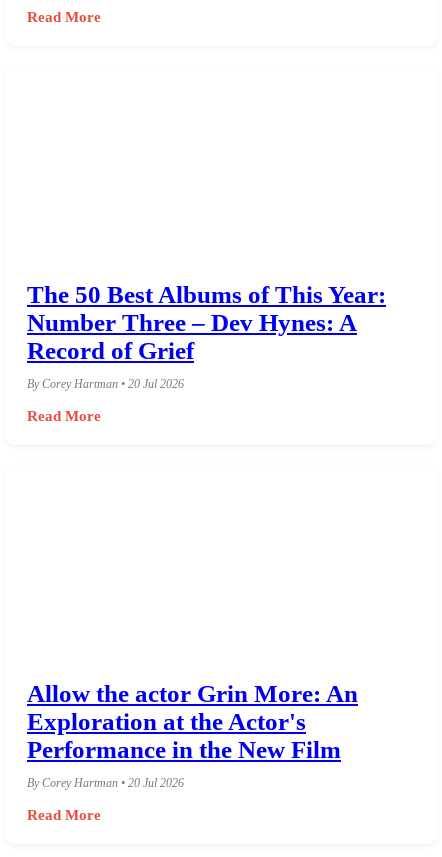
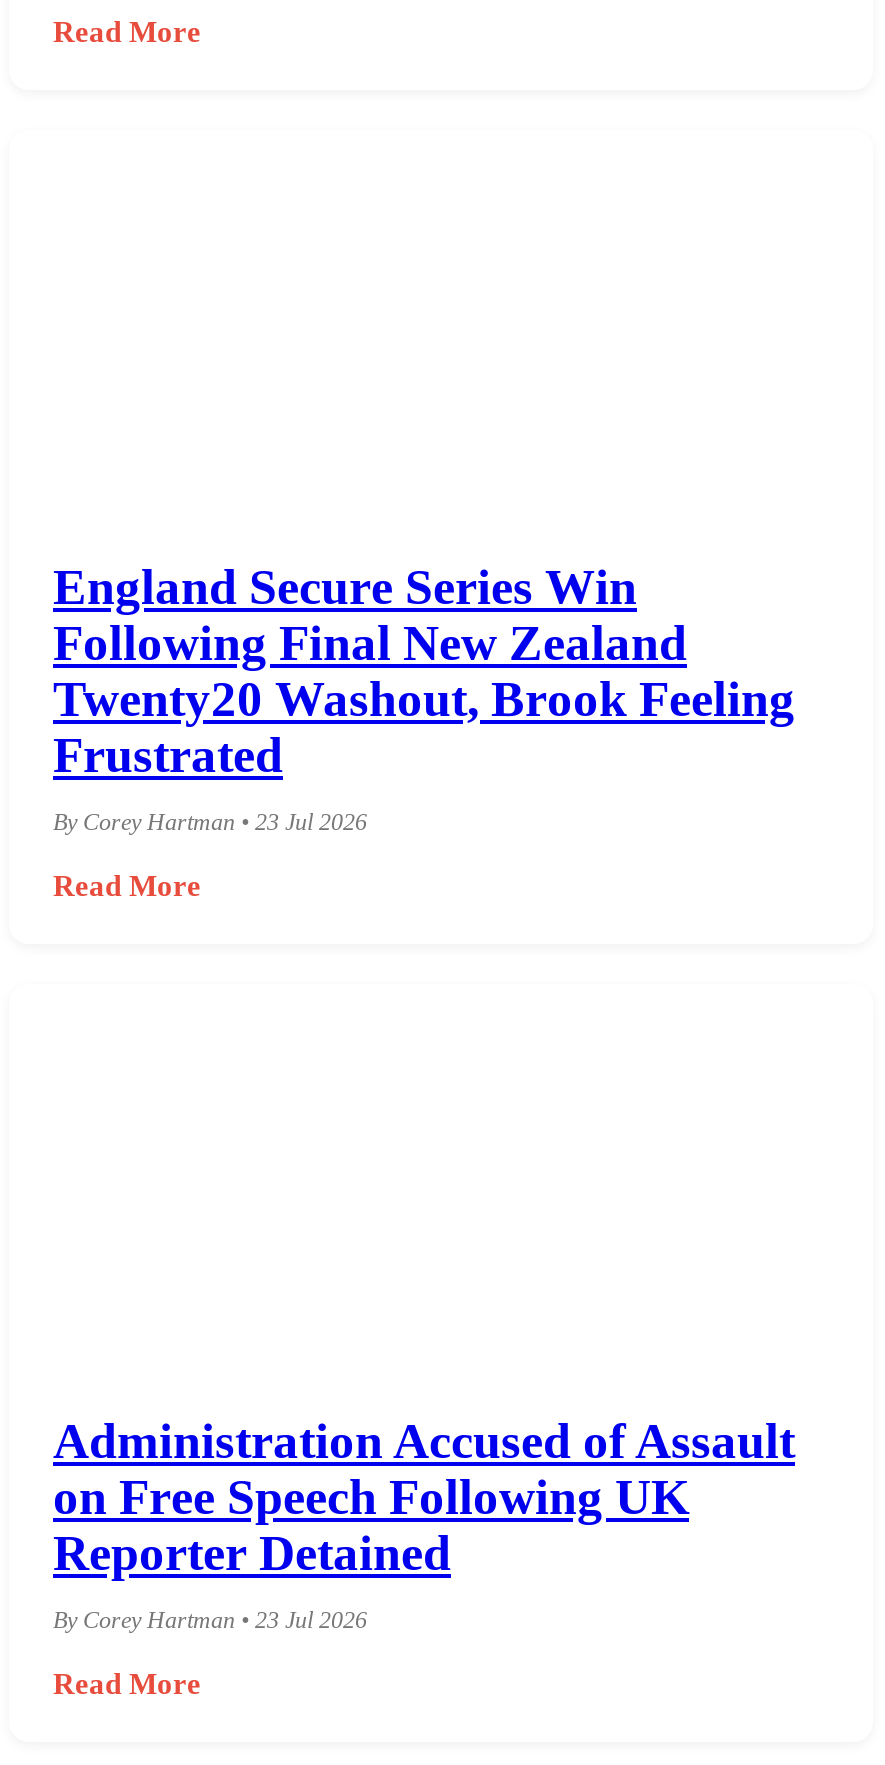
- The 50 Best Albums of This Year:
- Number Three – Dev Hynes: A
- Record of Grief
+ England Secure Series Win
+ Following Final New Zealand
+ Twenty20 Washout, Brook Feeling
+ Frustrated

- By Corey Hartman • 20 Jul 2026
+ By Corey Hartman • 23 Jul 2026

- Allow the actor Grin More: An
- Exploration at the Actor's
- Performance in the New Film
+ Administration Accused of Assault
+ on Free Speech Following UK
+ Reporter Detained

- By Corey Hartman • 20 Jul 2026
+ By Corey Hartman • 23 Jul 2026
